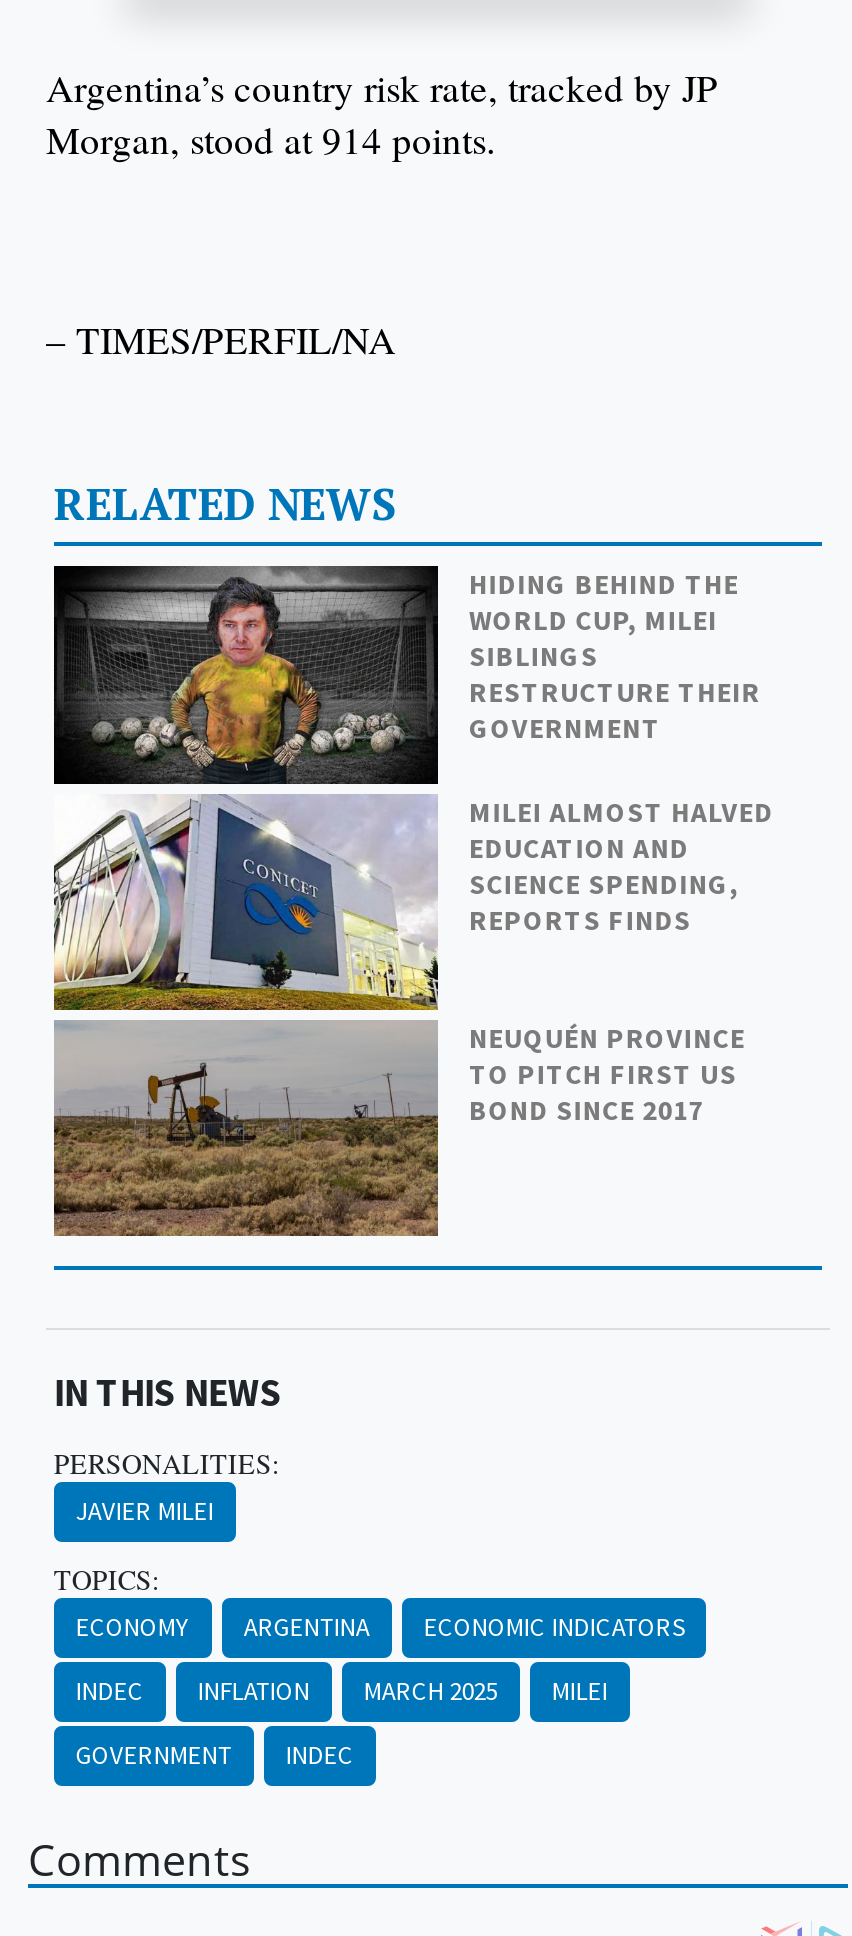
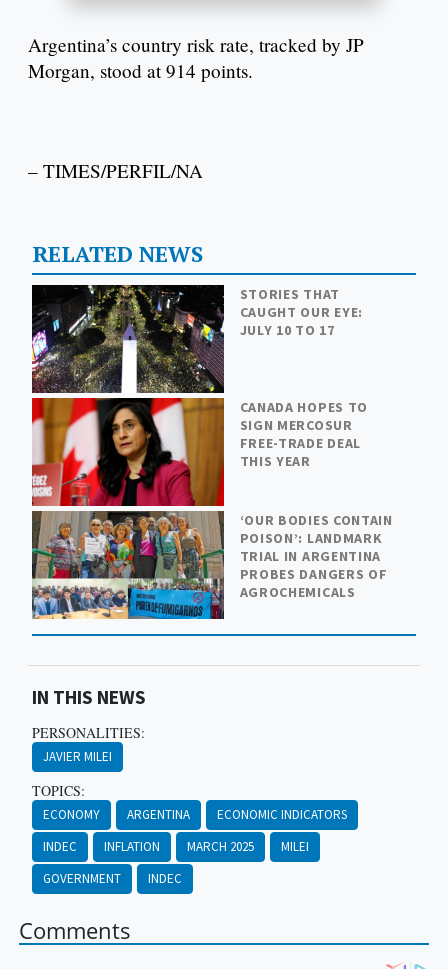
- [image]
- HIDING BEHIND THE
- WORLD CUP, MILEI
- SIBLINGS
- RESTRUCTURE THEIR
- GOVERNMENT
+ [image]
+ STORIES THAT
+ CAUGHT OUR EYE:
+ JULY 10 TO 17

- MILEI ALMOST HALVED
- EDUCATION AND
- SCIENCE SPENDING,
- REPORTS FINDS
+ CANADA HOPES TO
+ SIGN MERCOSUR
+ FREE-TRADE DEAL
+ THIS YEAR

- NEUQUÉN PROVINCE
- TO PITCH FIRST US
- BOND SINCE 2017
+ ‘OUR BODIES CONTAIN
+ POISON’: LANDMARK
+ TRIAL IN ARGENTINA
+ PROBES DANGERS OF
+ AGROCHEMICALS
